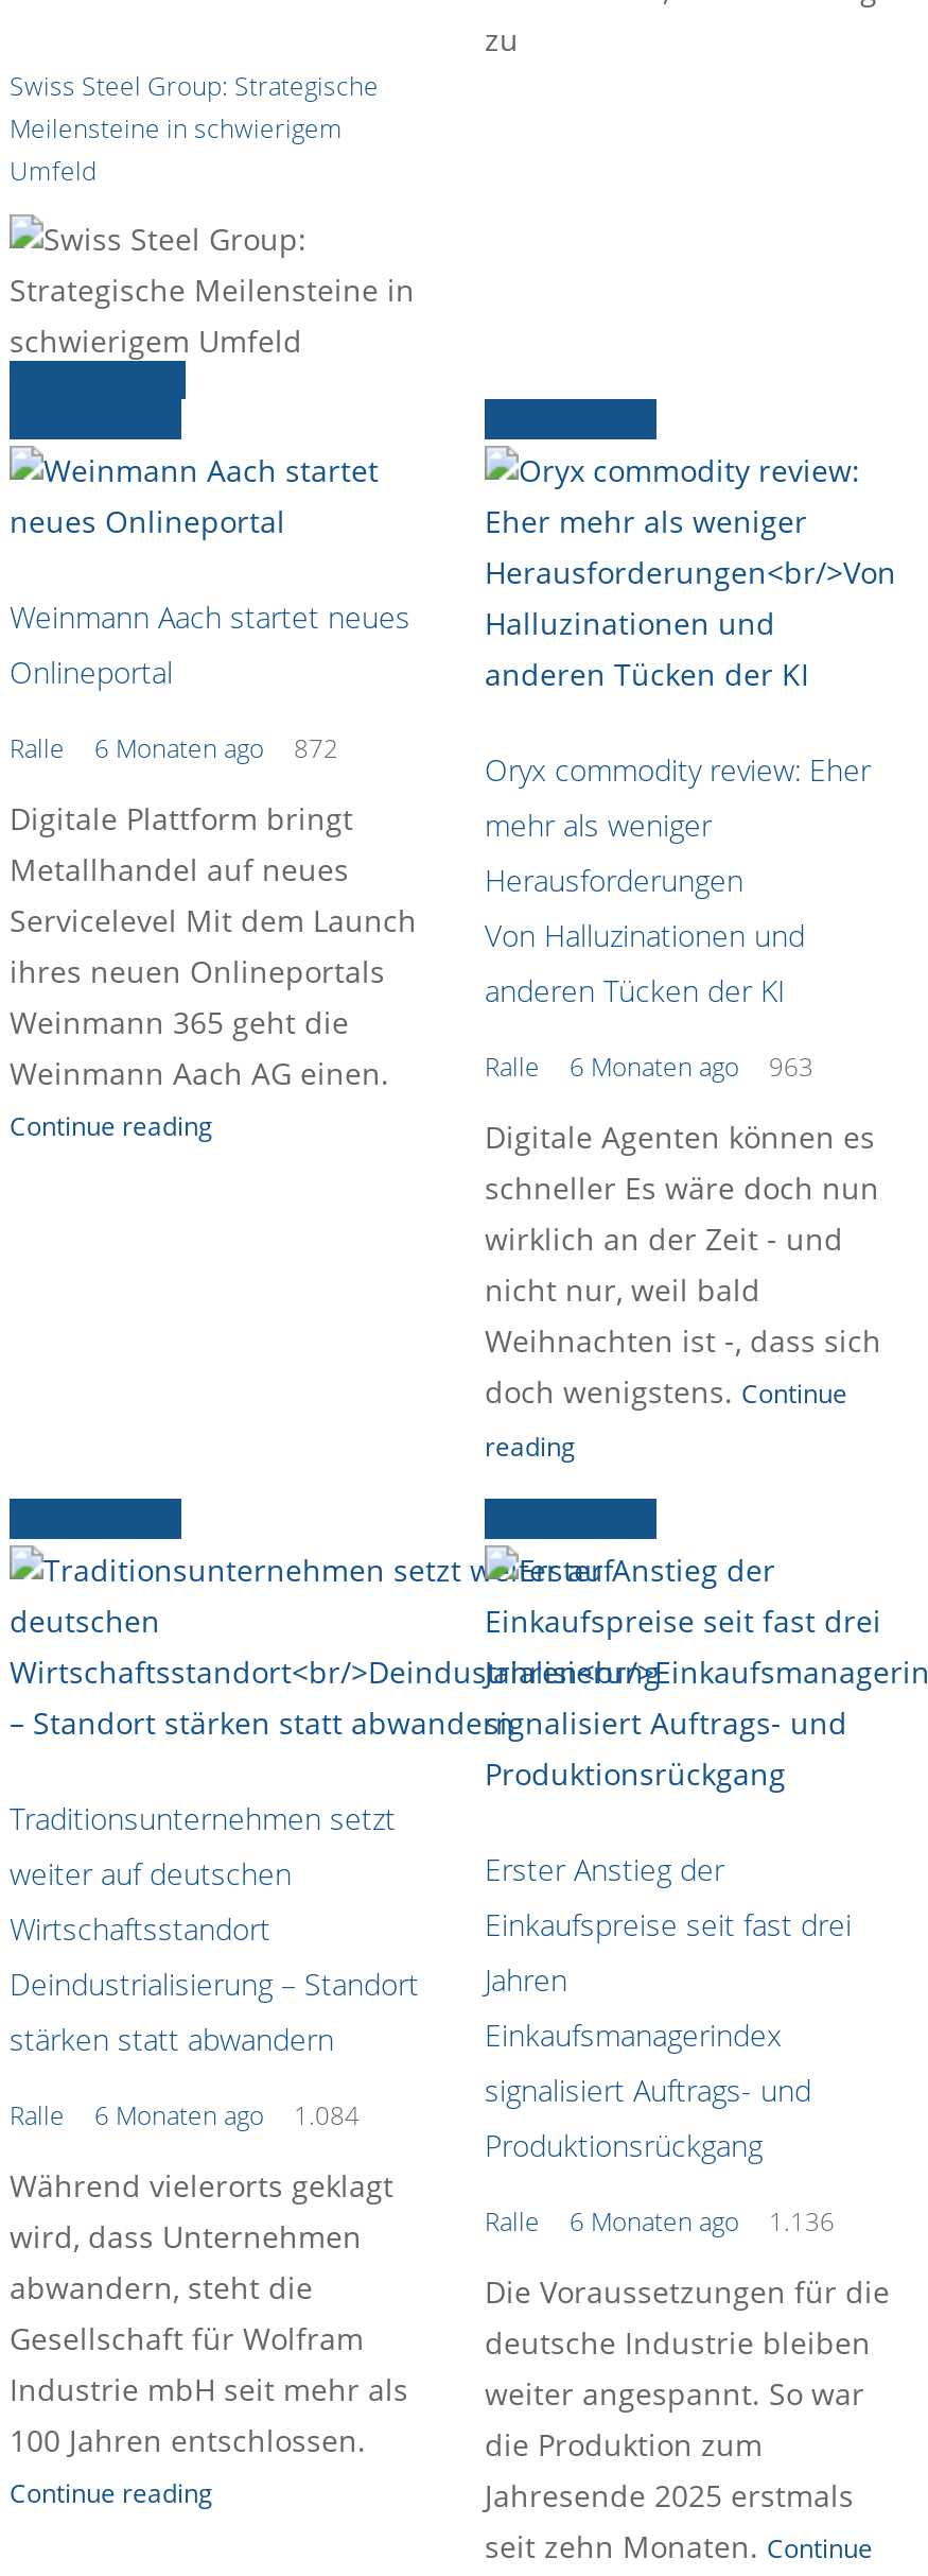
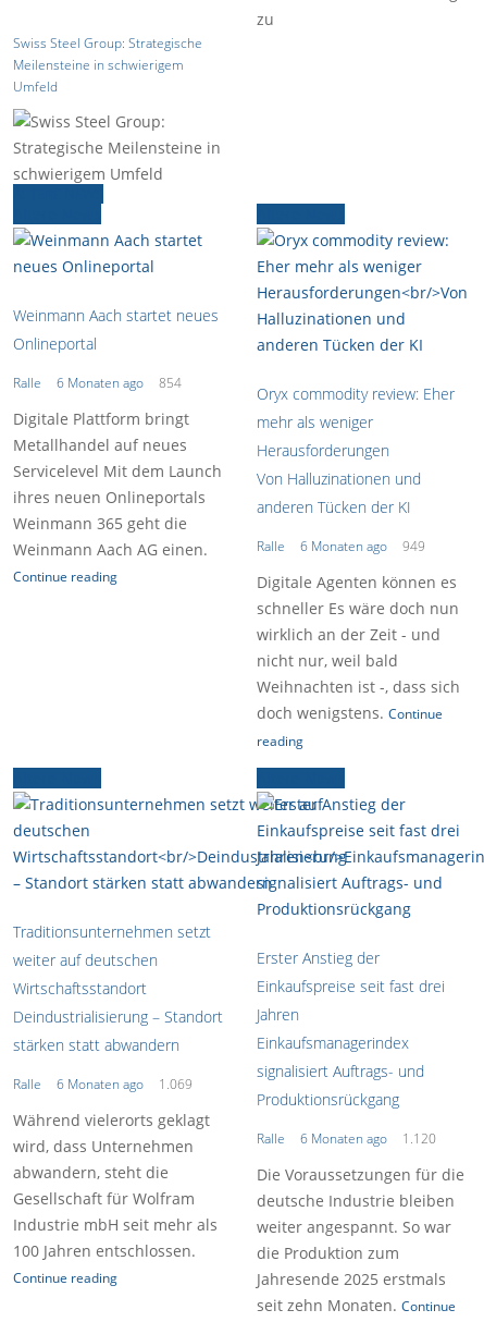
- Ralle 6 Monaten ago 872
+ Ralle 6 Monaten ago 854

- Ralle 6 Monaten ago 963
+ Ralle 6 Monaten ago 949

- Ralle 6 Monaten ago 1.084
+ Ralle 6 Monaten ago 1.069

- Ralle 6 Monaten ago 1.136
+ Ralle 6 Monaten ago 1.120
